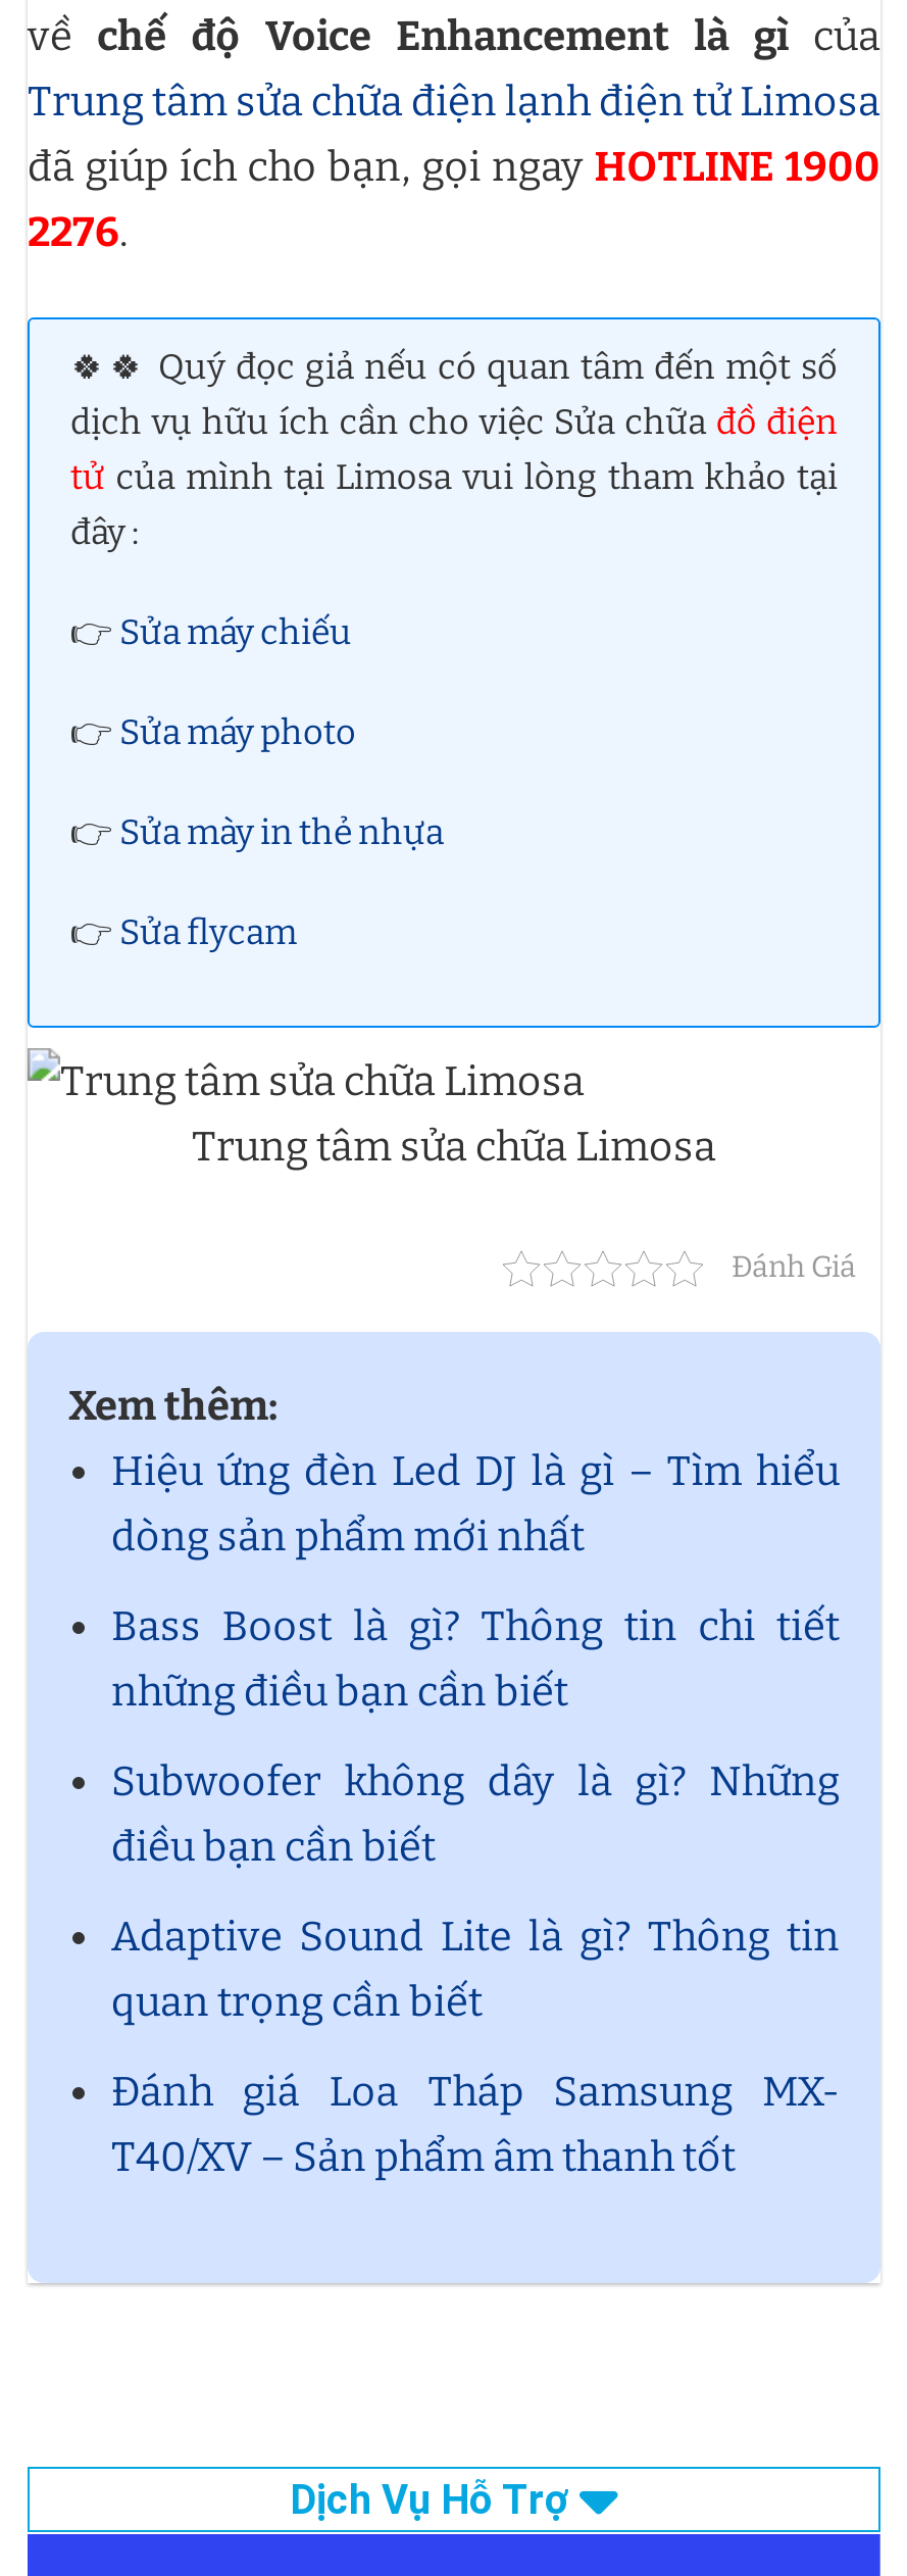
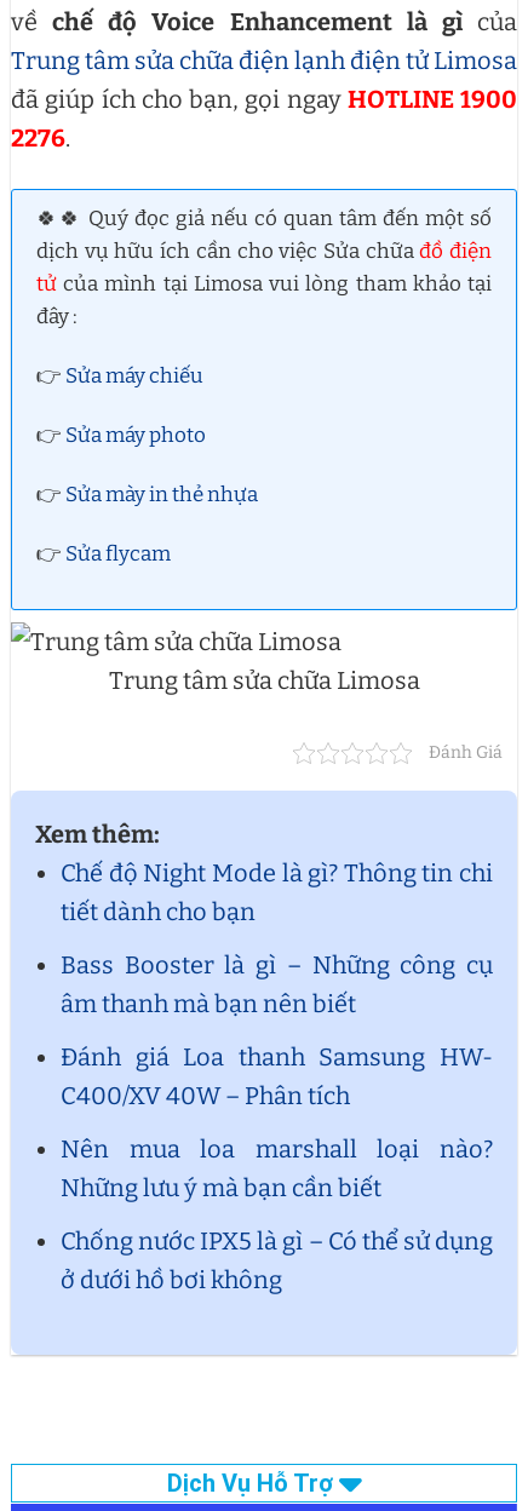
- Hiệu ứng đèn Led DJ là gì – Tìm hiểu
- dòng sản phẩm mới nhất
+ Chế độ Night Mode là gì? Thông tin chi
+ tiết dành cho bạn

- Bass Boost là gì? Thông tin chi tiết
- những điều bạn cần biết
+ Bass Booster là gì – Những công cụ
+ âm thanh mà bạn nên biết

- Subwoofer không dây là gì? Những
- điều bạn cần biết
+ Đánh giá Loa thanh Samsung HW-
+ C400/XV 40W – Phân tích

- Adaptive Sound Lite là gì? Thông tin
- quan trọng cần biết
+ Nên mua loa marshall loại nào?
+ Những lưu ý mà bạn cần biết

- Đánh giá Loa Tháp Samsung MX-
- T40/XV – Sản phẩm âm thanh tốt
+ Chống nước IPX5 là gì – Có thể sử dụng
+ ở dưới hồ bơi không
